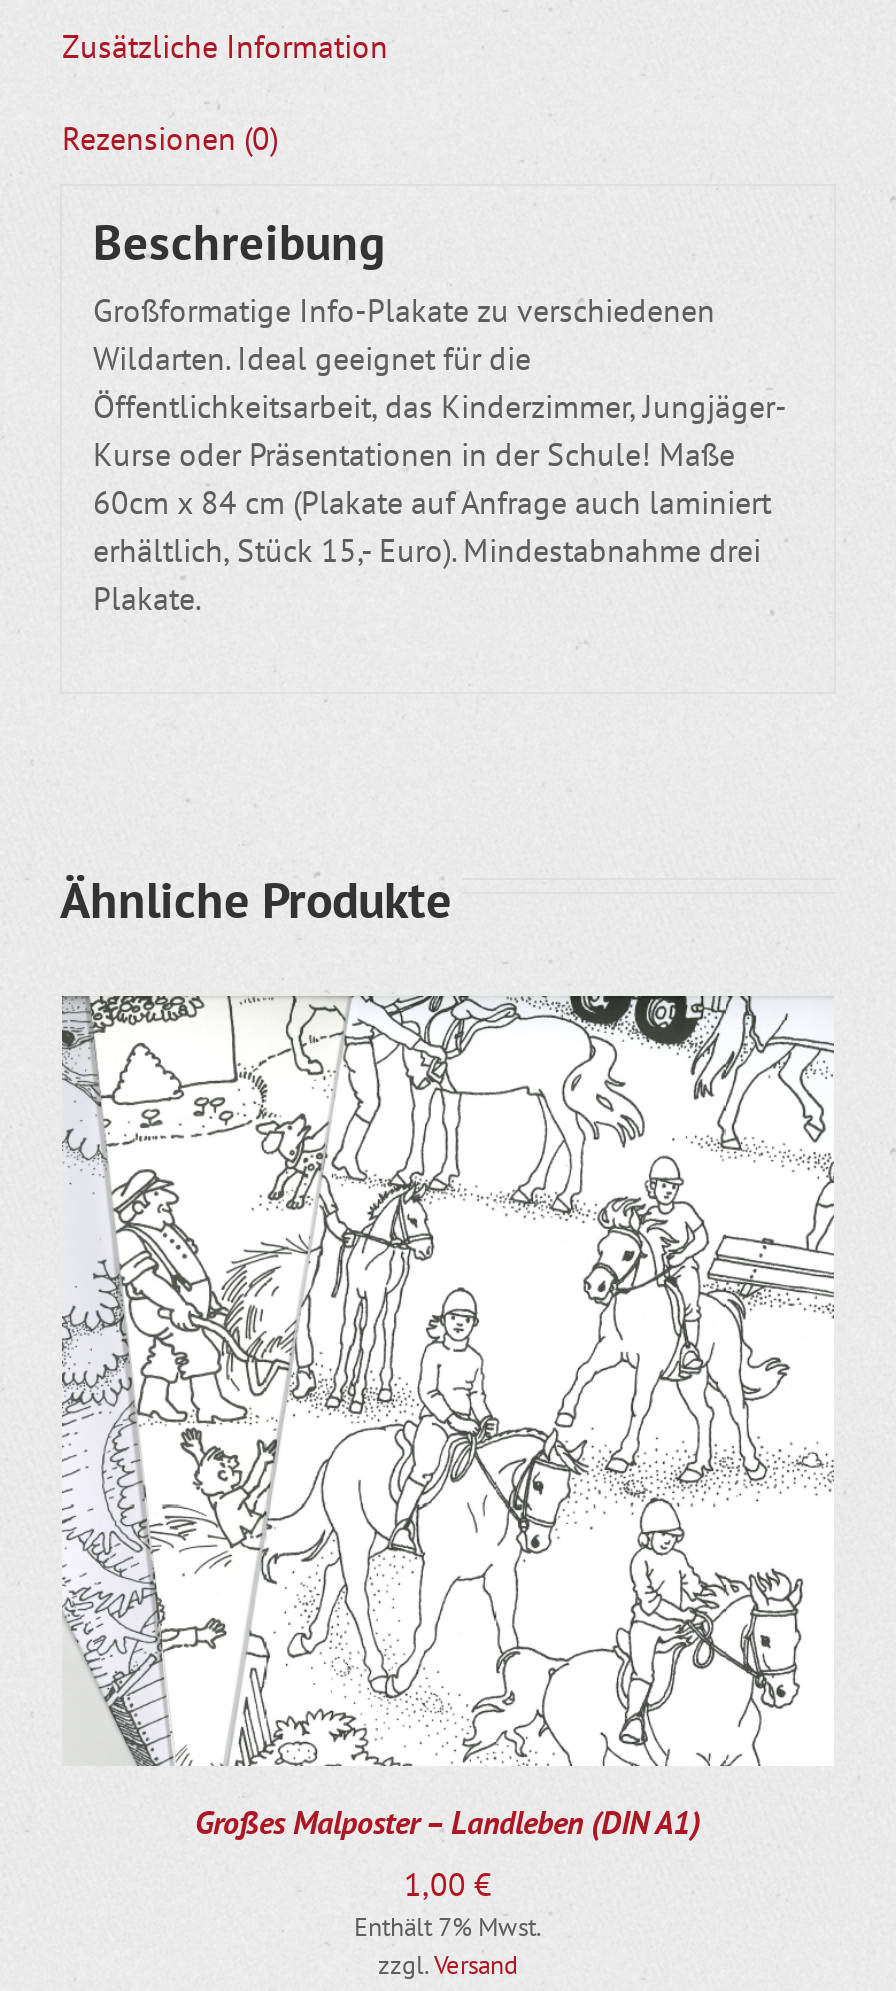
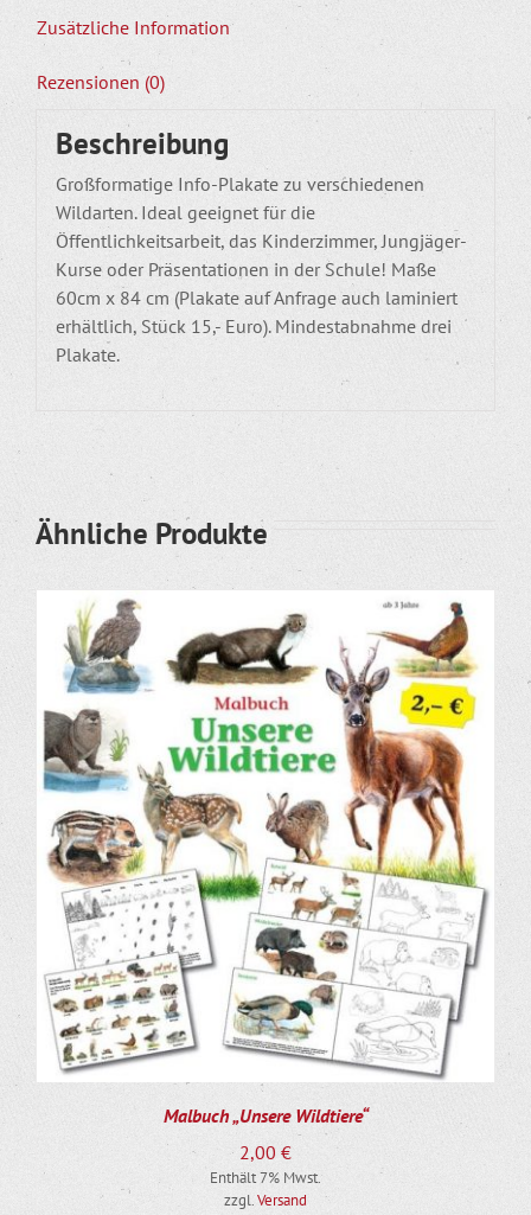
- [image]
- Großes Malposter – Landleben (DIN A1)
+ [image]
+ Malbuch „Unsere Wildtiere“

- 1,00 €
+ 2,00 €
